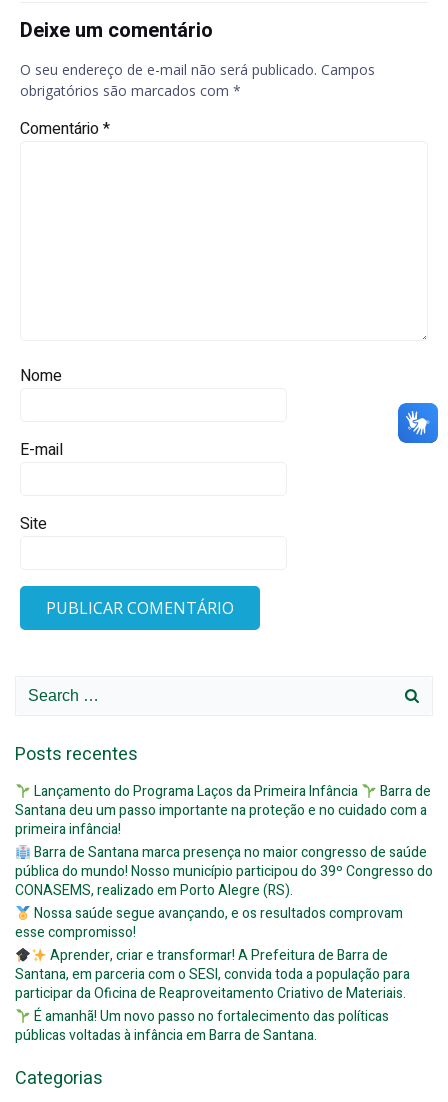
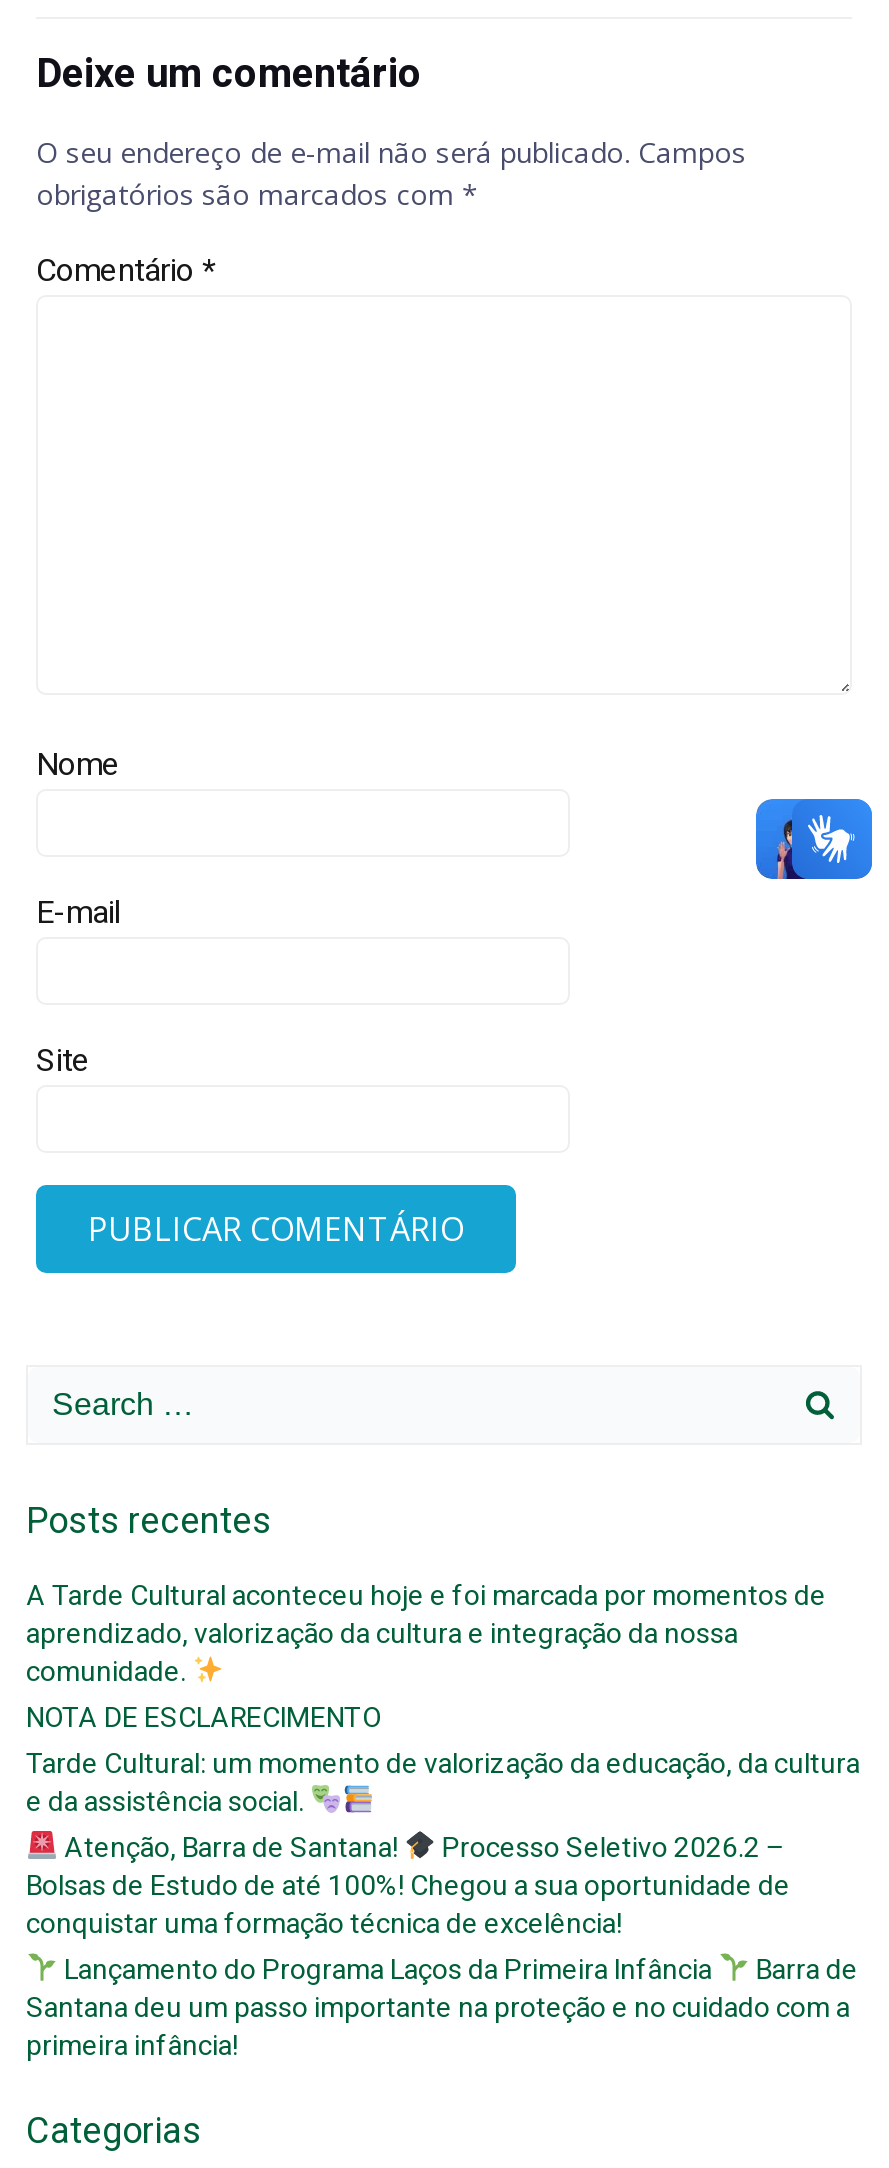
- [image]
+ [image]

+ A Tarde Cultural aconteceu hoje e foi marcada por momentos de
+ aprendizado, valorização da cultura e integração da nossa
+ comunidade.
+ NOTA DE ESCLARECIMENTO
+ Tarde Cultural: um momento de valorização da educação, da cultura
+ e da assistência social.
+ Atenção, Barra de Santana!
+ Processo Seletivo 2026.2 –
+ Bolsas de Estudo de até 100%! Chegou a sua oportunidade de
+ conquistar uma formação técnica de excelência!

moved down: Lançamento do Programa Laços da Primeira Infância | Barra de | Santana deu um passo importante na proteção e no cuidado com a | primeira infância!

- Barra de Santana marca presença no maior congresso de saúde
- pública do mundo! Nosso município participou do 39º Congresso do
- CONASEMS, realizado em Porto Alegre (RS).
- Nossa saúde segue avançando, e os resultados comprovam
- esse compromisso!
- Aprender, criar e transformar! A Prefeitura de Barra de
- Santana, em parceria com o SESI, convida toda a população para
- participar da Oficina de Reaproveitamento Criativo de Materiais.
- É amanhã! Um novo passo no fortalecimento das políticas
- públicas voltadas à infância em Barra de Santana.
